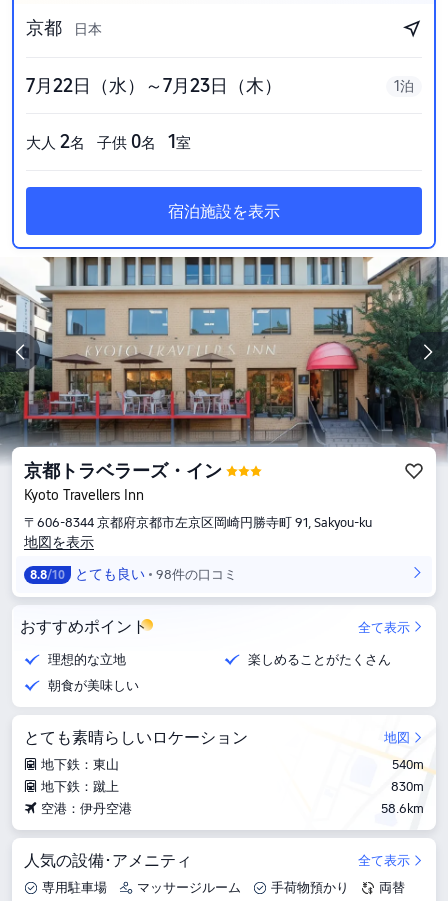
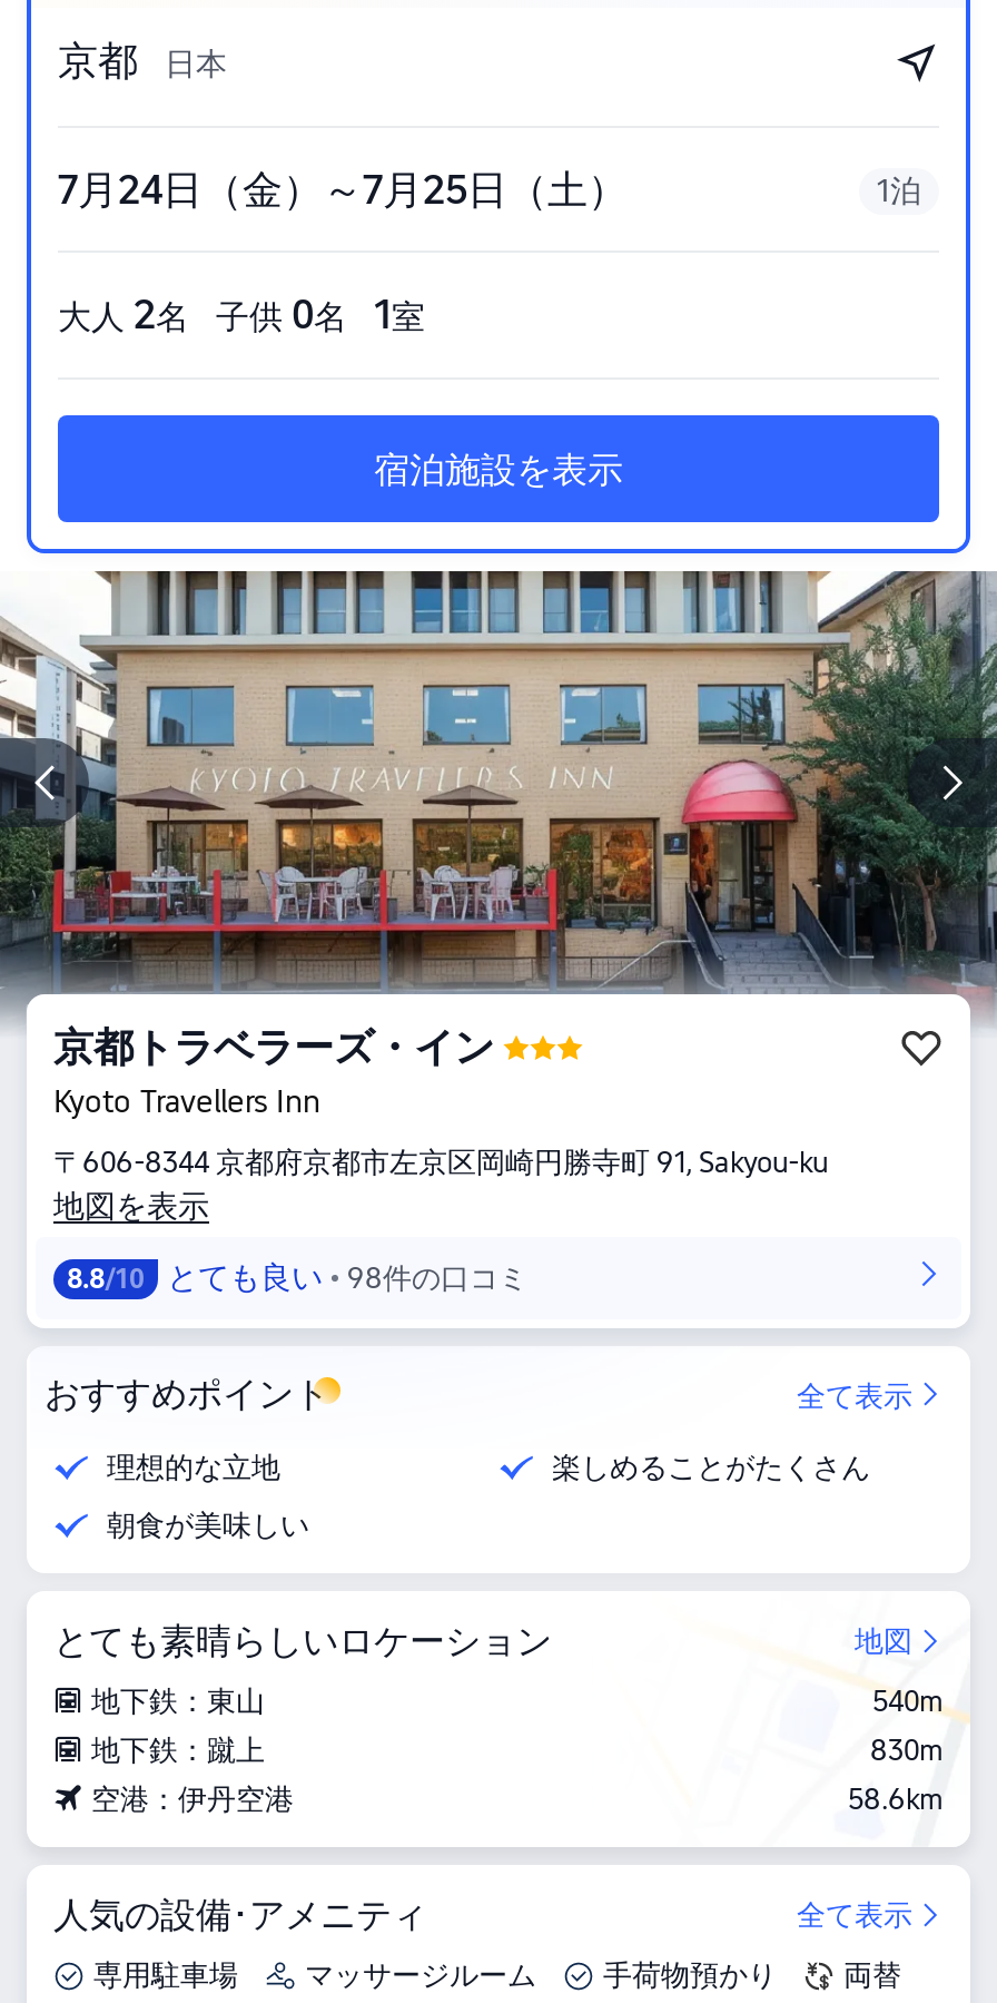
- 7月22日（水）～7月23日（木）
+ 7月24日（金）～7月25日（土）
